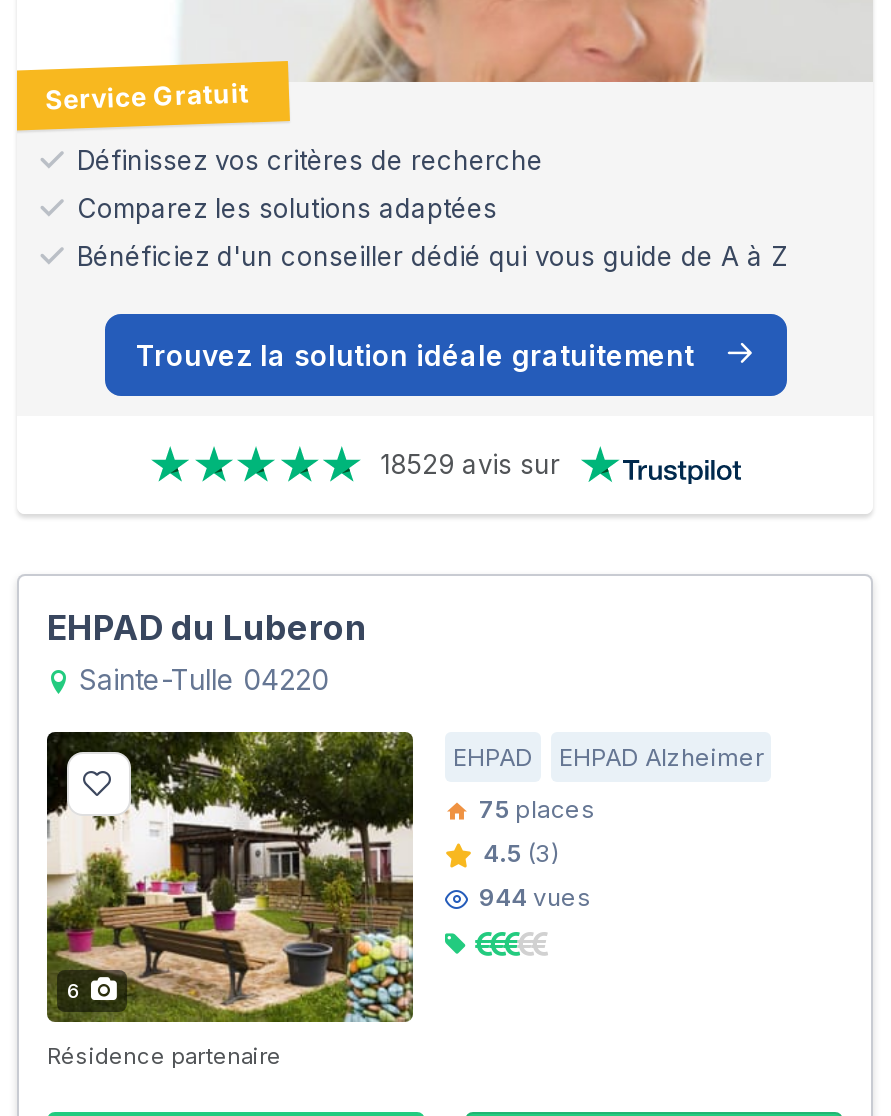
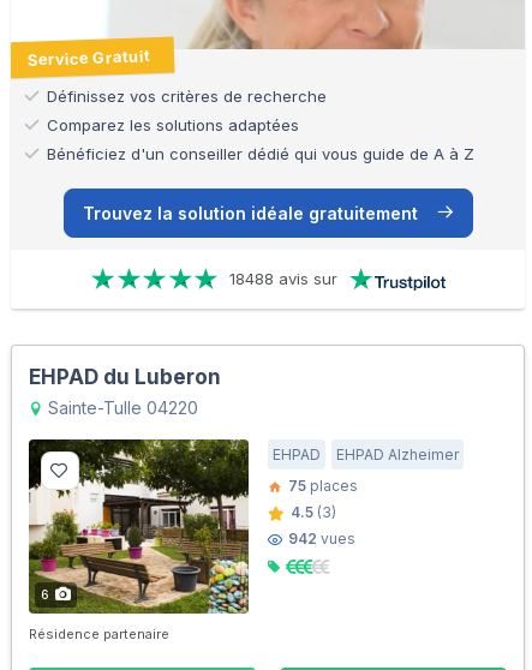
- 18529 avis sur
+ 18488 avis sur

- 944 vues
+ 942 vues
